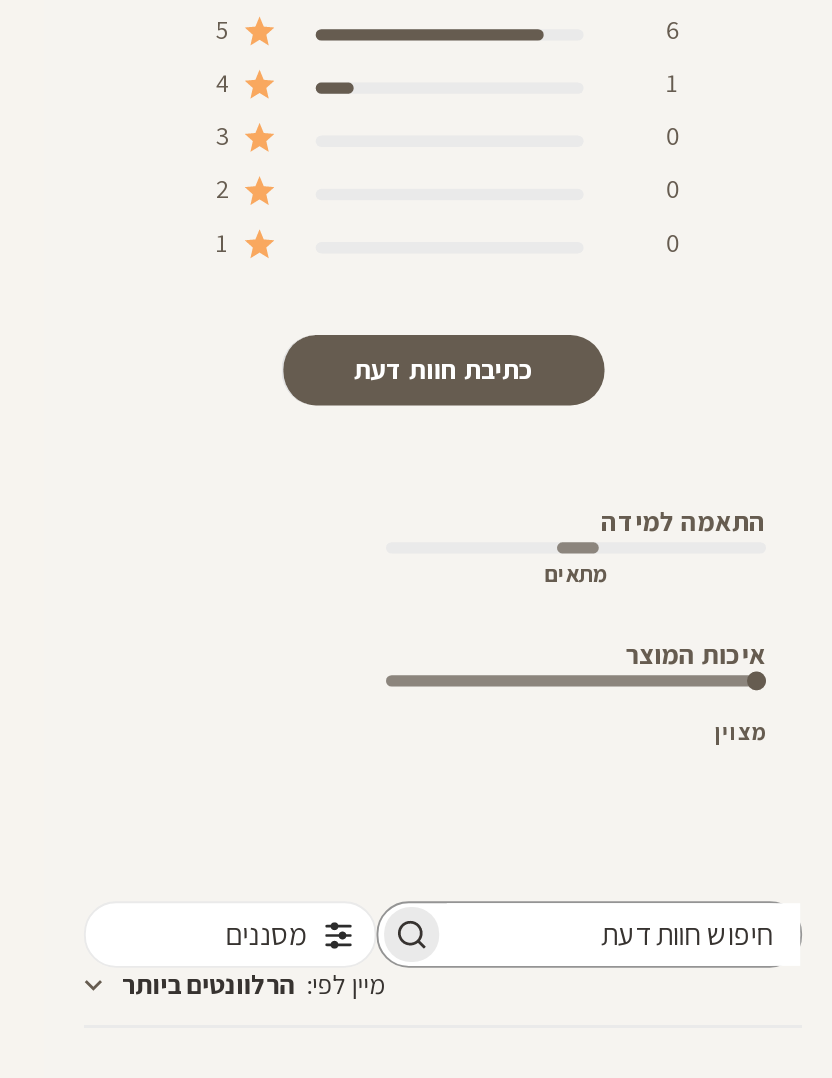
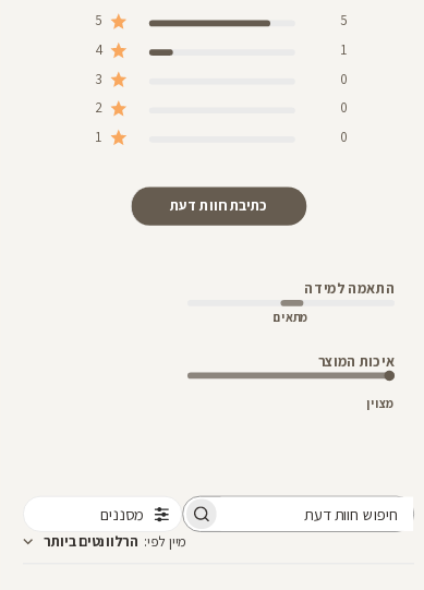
- 6
+ 5
